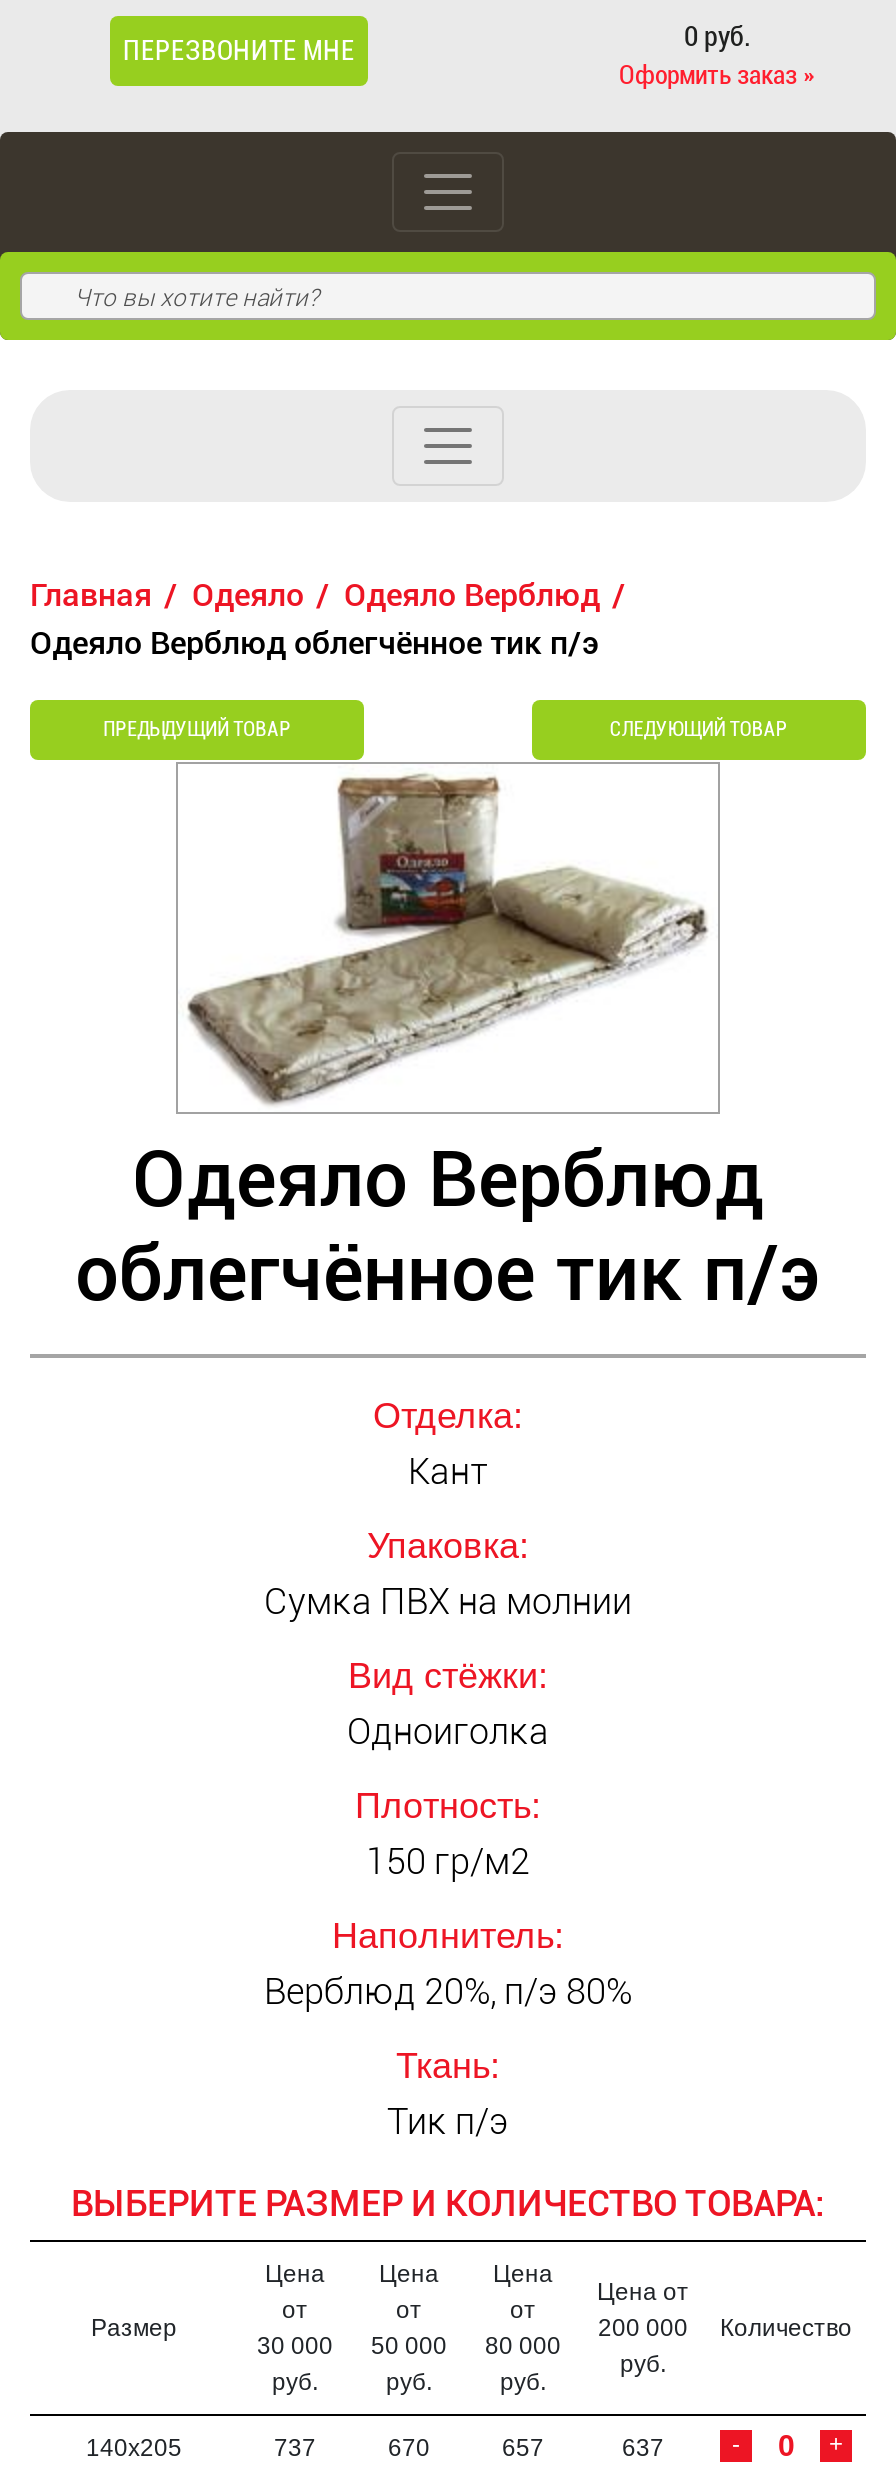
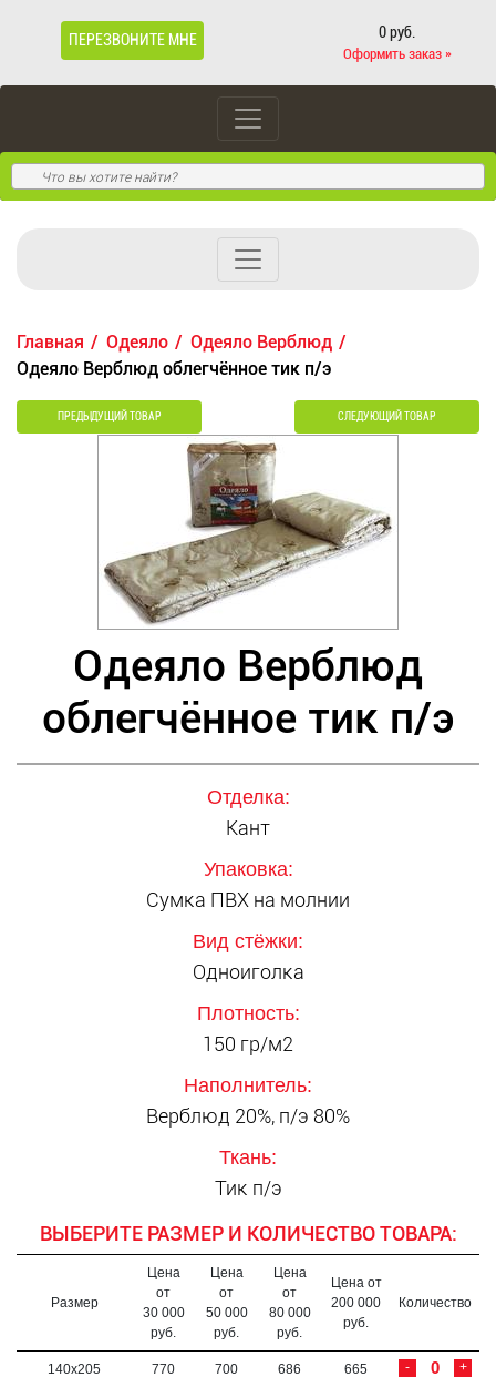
- 737
+ 770

- 670
+ 700

- 657
+ 686

- 637
+ 665
